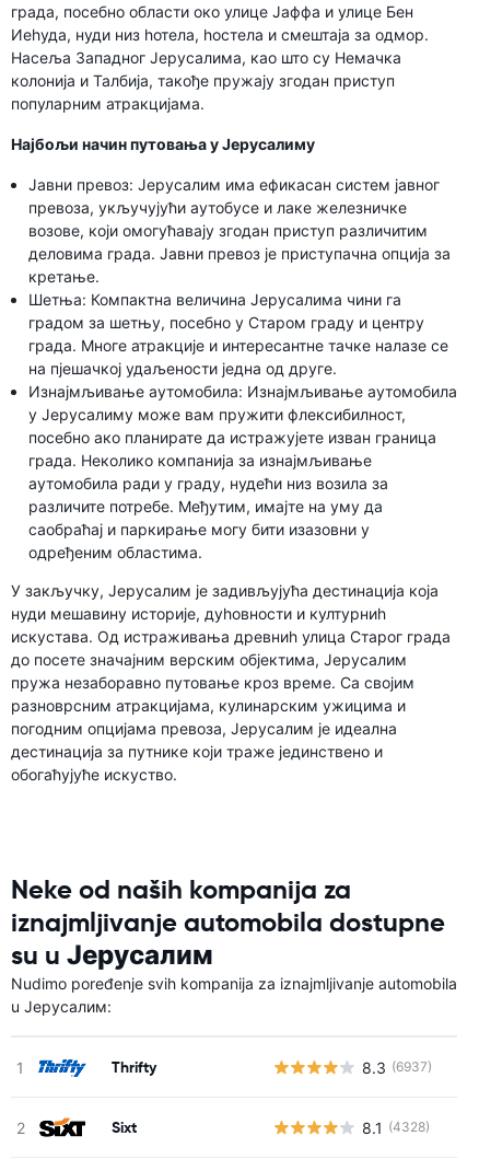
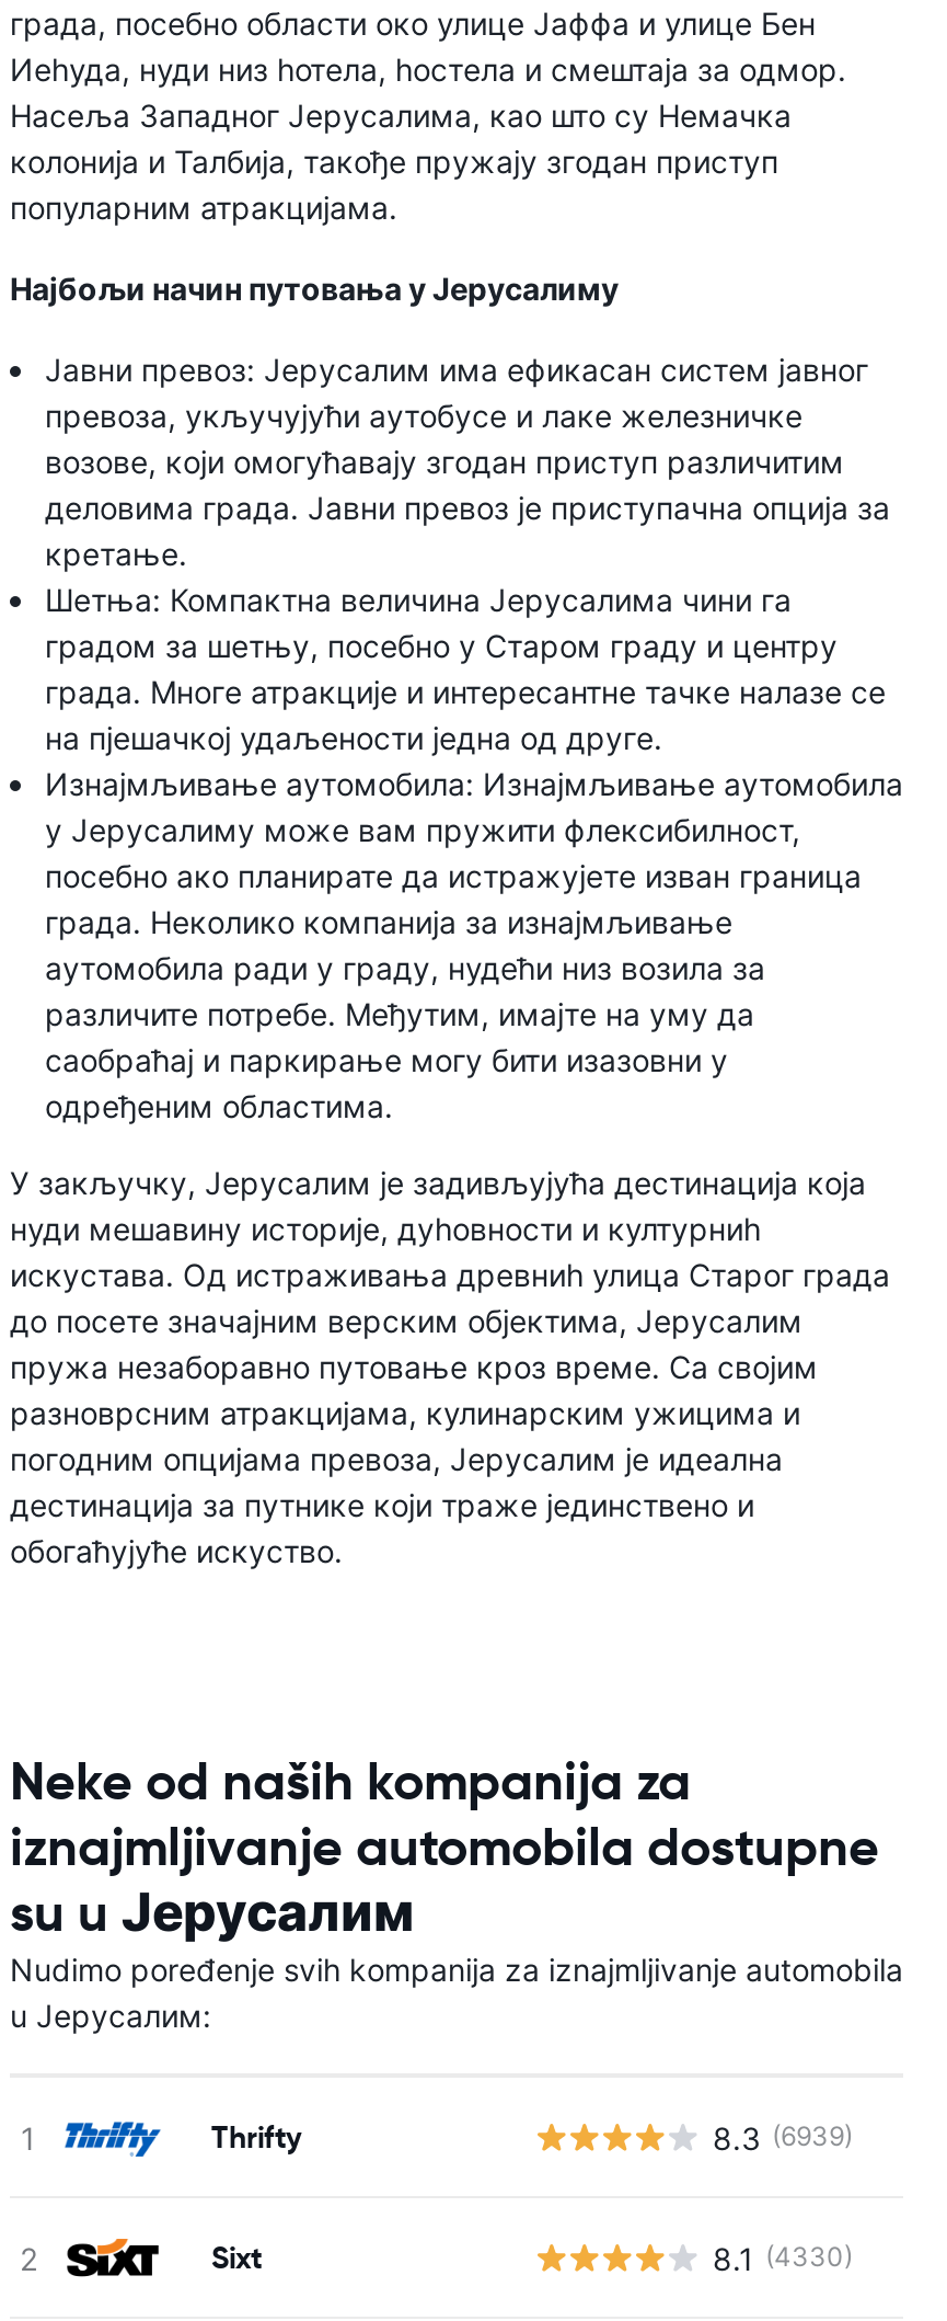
- 8.3 (6937)
+ 8.3 (6939)

- 8.1 (4328)
+ 8.1 (4330)
